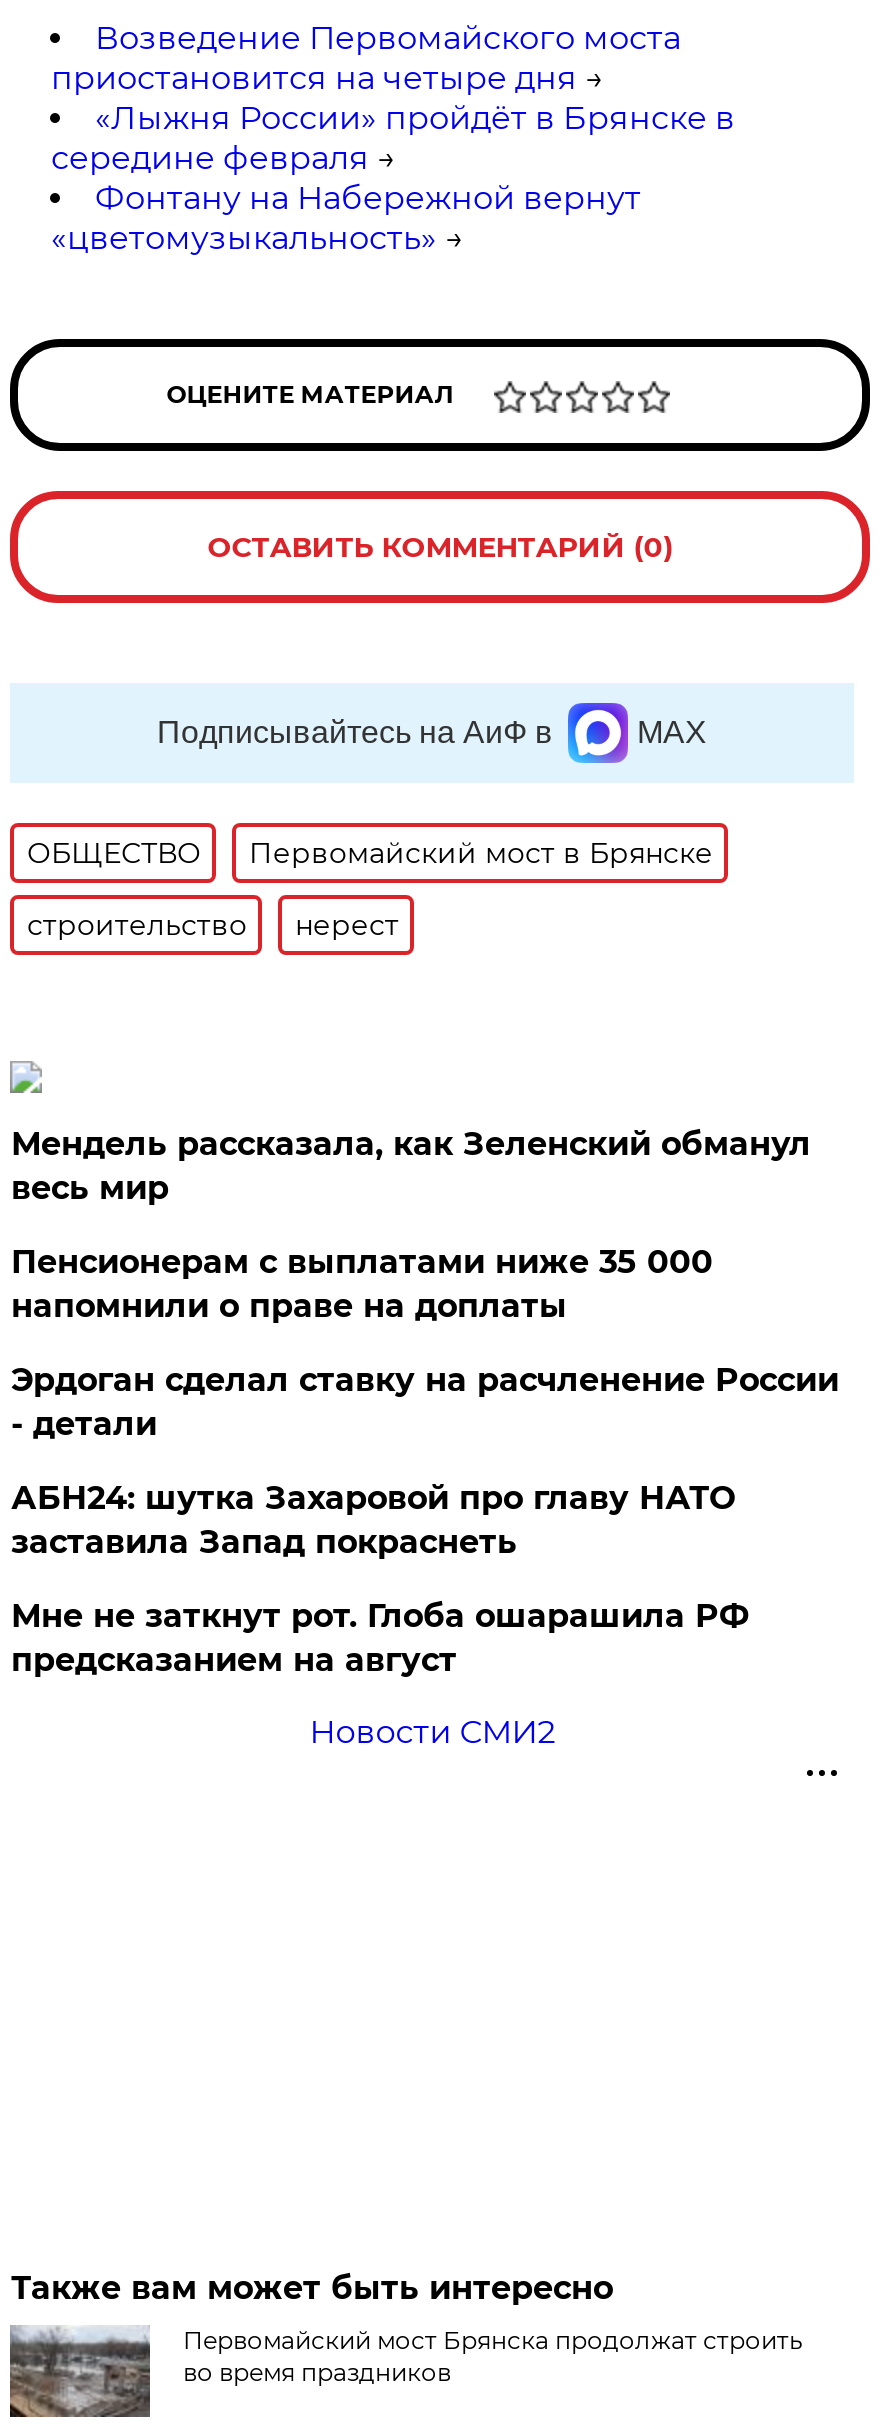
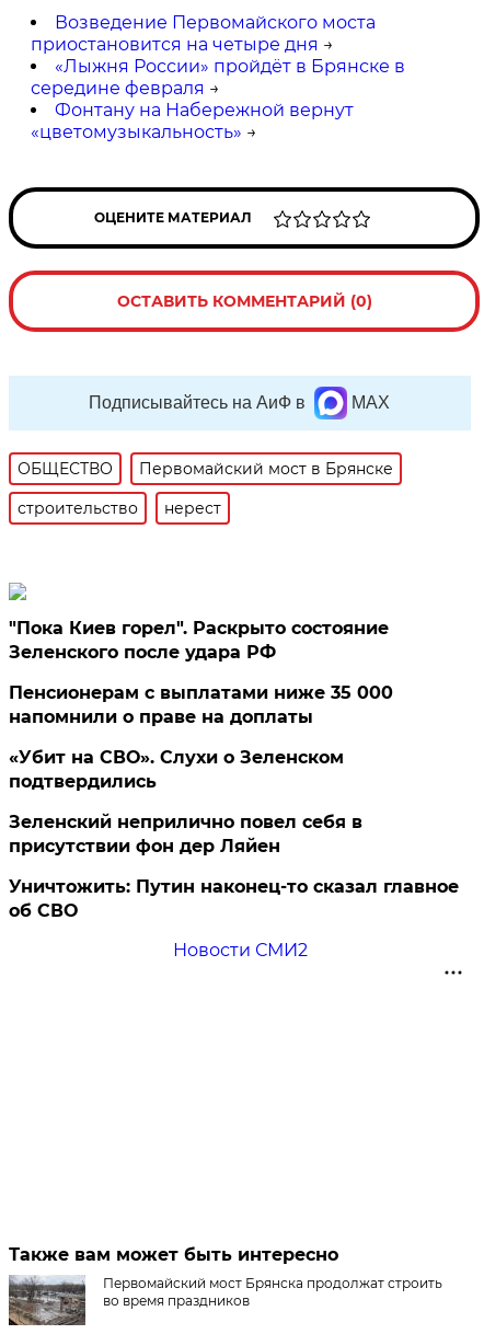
- Мендель рассказала, как Зеленский обманул
- весь мир
+ "Пока Киев горел". Раскрыто состояние
+ Зеленского после удара РФ

- Эрдоган сделал ставку на расчленение России
- - детали
+ «Убит на СВО». Слухи о Зеленском
+ подтвердились

- АБН24: шутка Захаровой про главу НАТО
- заставила Запад покраснеть
+ Зеленский неприлично повел cебя в
+ присутствии фон дер Ляйен

- Мне не заткнут рот. Глоба ошарашила РФ
- предсказанием на август
+ Уничтожить: Путин наконец-то сказал главное
+ об СВО
